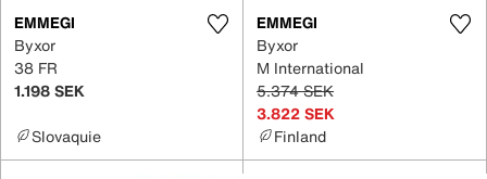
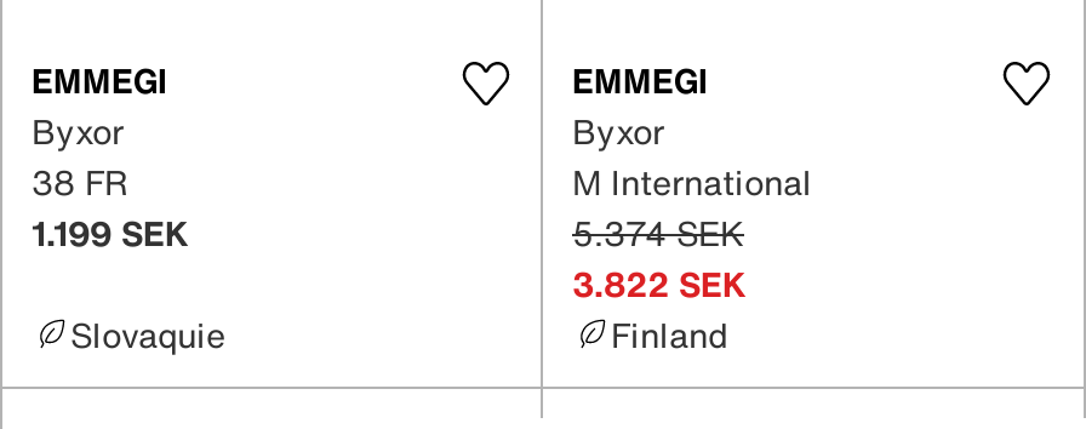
- 1.198 SEK
+ 1.199 SEK
